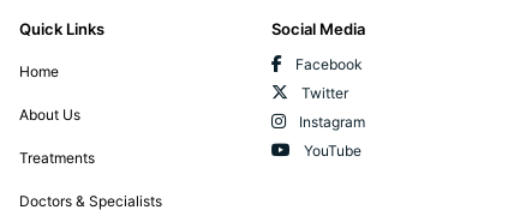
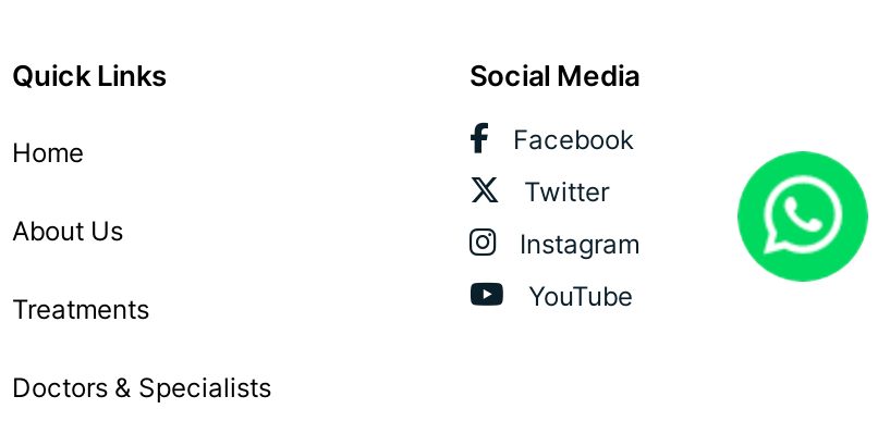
+ [image]
